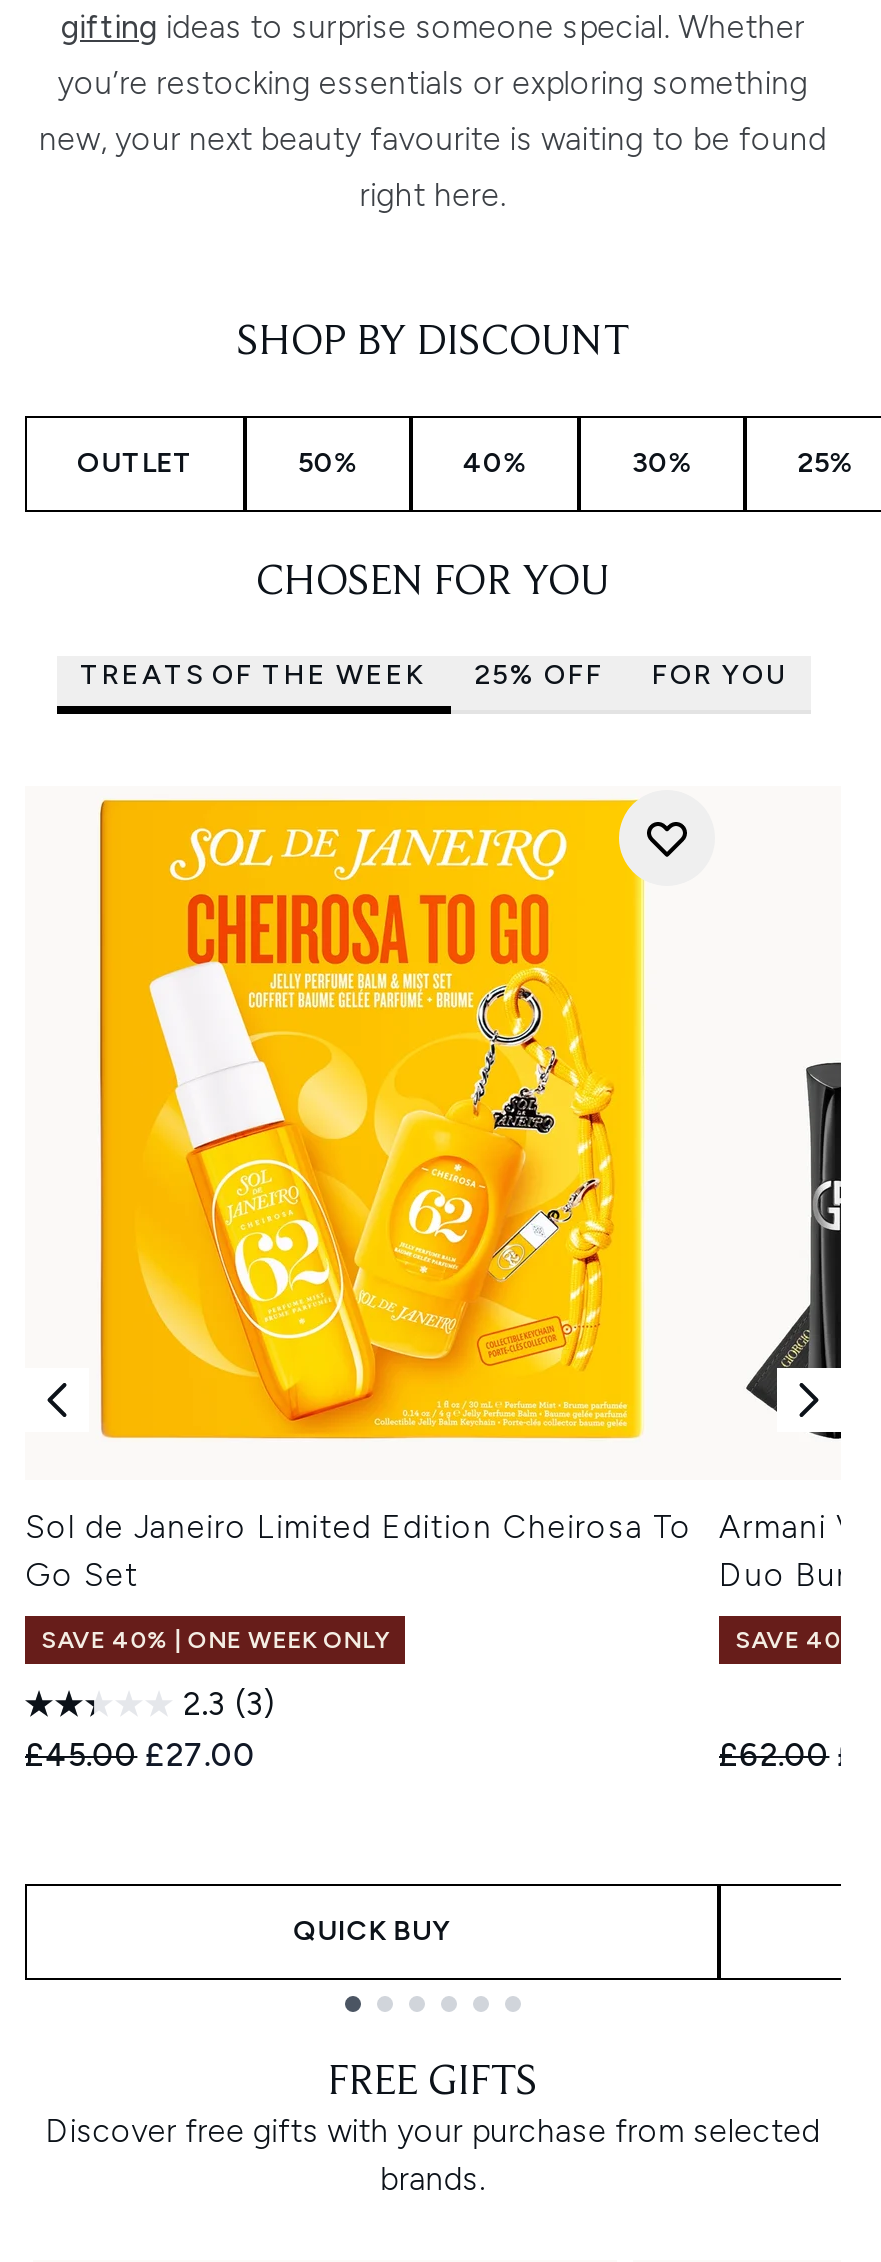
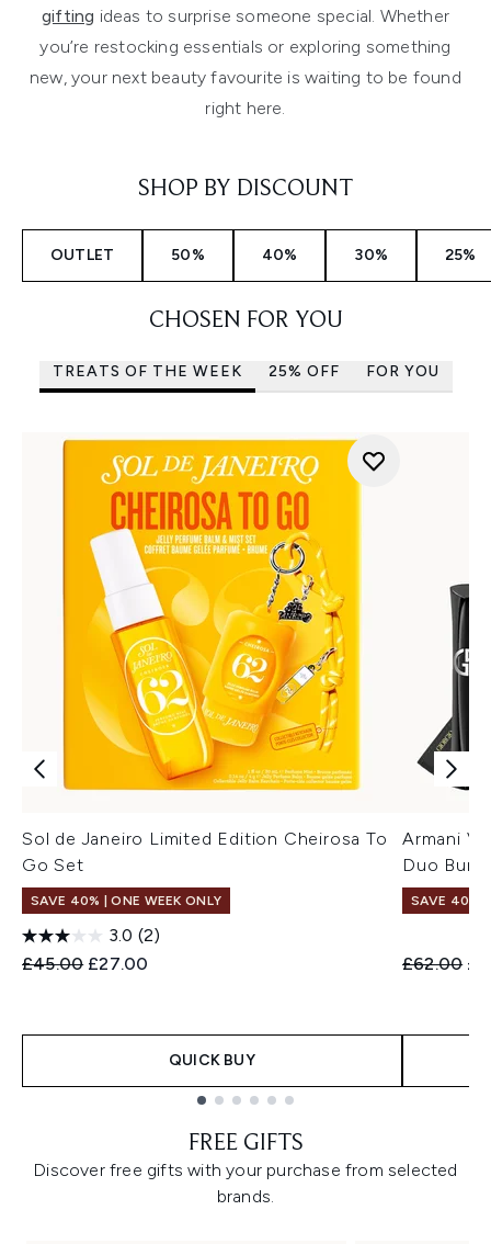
- 2.3 (3)
+ 3.0 (2)
